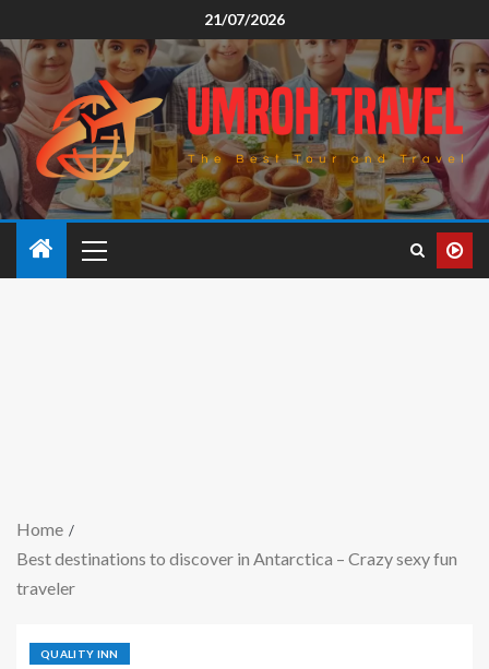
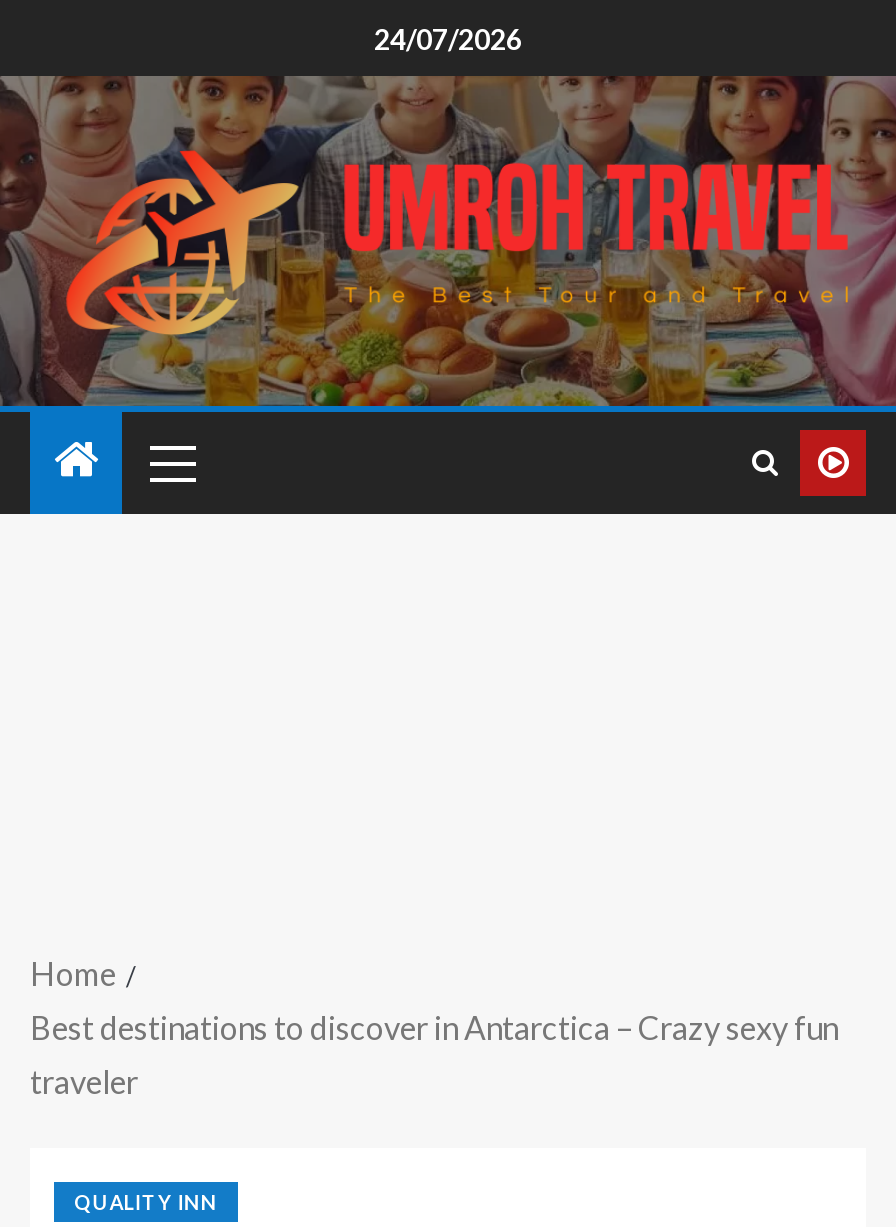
- 21/07/2026
+ 24/07/2026
